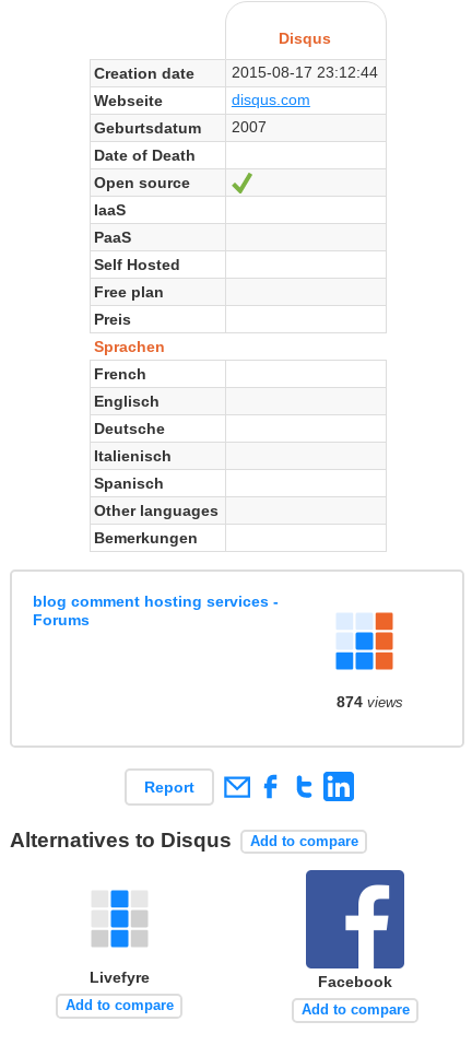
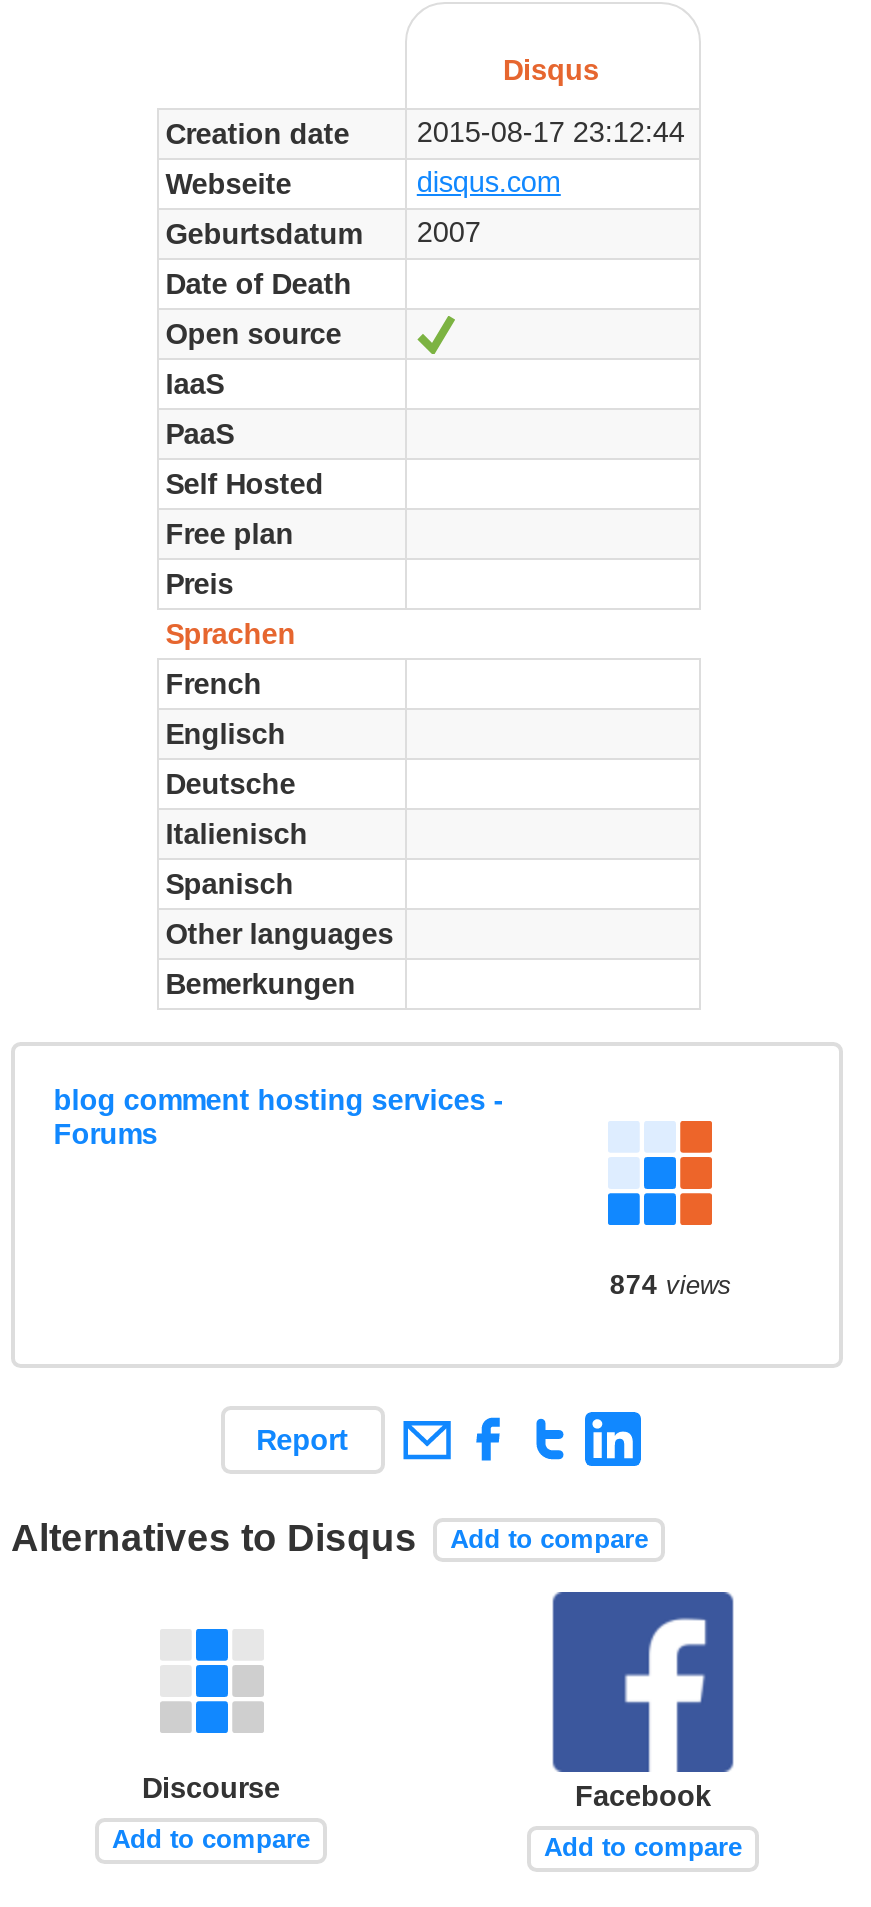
- Livefyre
+ Discourse
